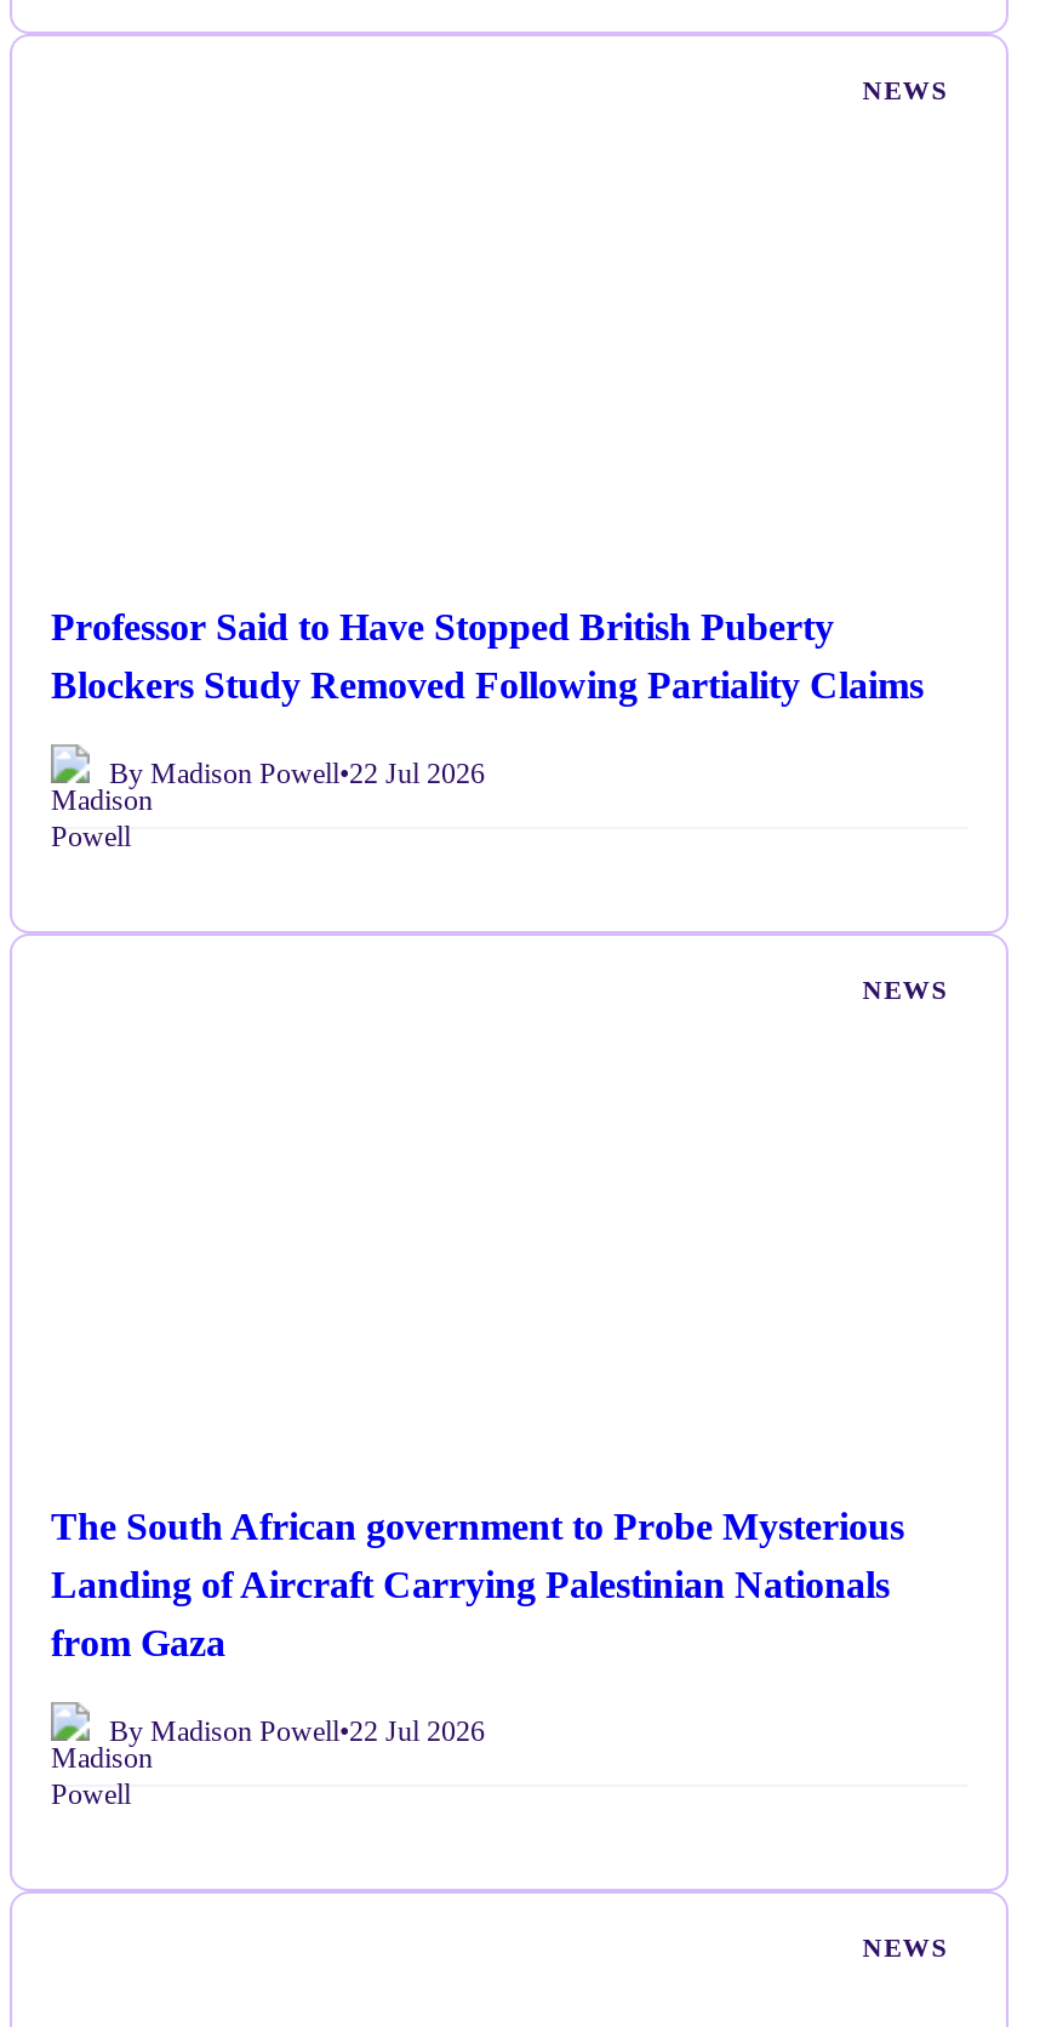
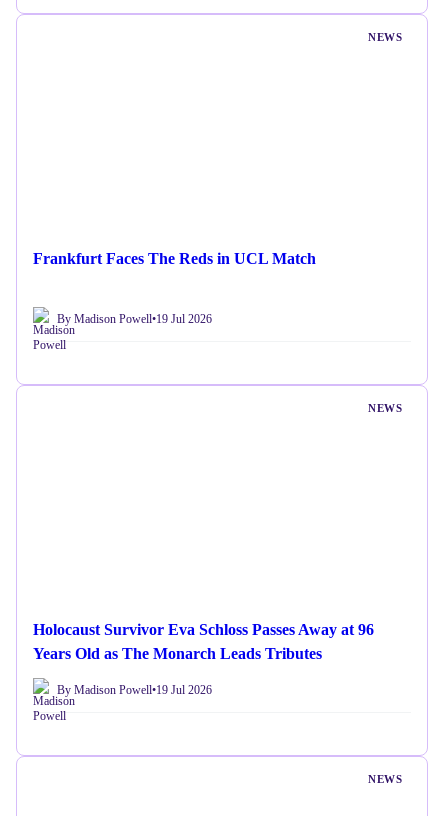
- Professor Said to Have Stopped British Puberty
- Blockers Study Removed Following Partiality Claims
+ Frankfurt Faces The Reds in UCL Match

- By Madison Powell•22 Jul 2026
+ By Madison Powell•19 Jul 2026

- The South African government to Probe Mysterious
- Landing of Aircraft Carrying Palestinian Nationals
- from Gaza
+ Holocaust Survivor Eva Schloss Passes Away at 96
+ Years Old as The Monarch Leads Tributes

- By Madison Powell•22 Jul 2026
+ By Madison Powell•19 Jul 2026
